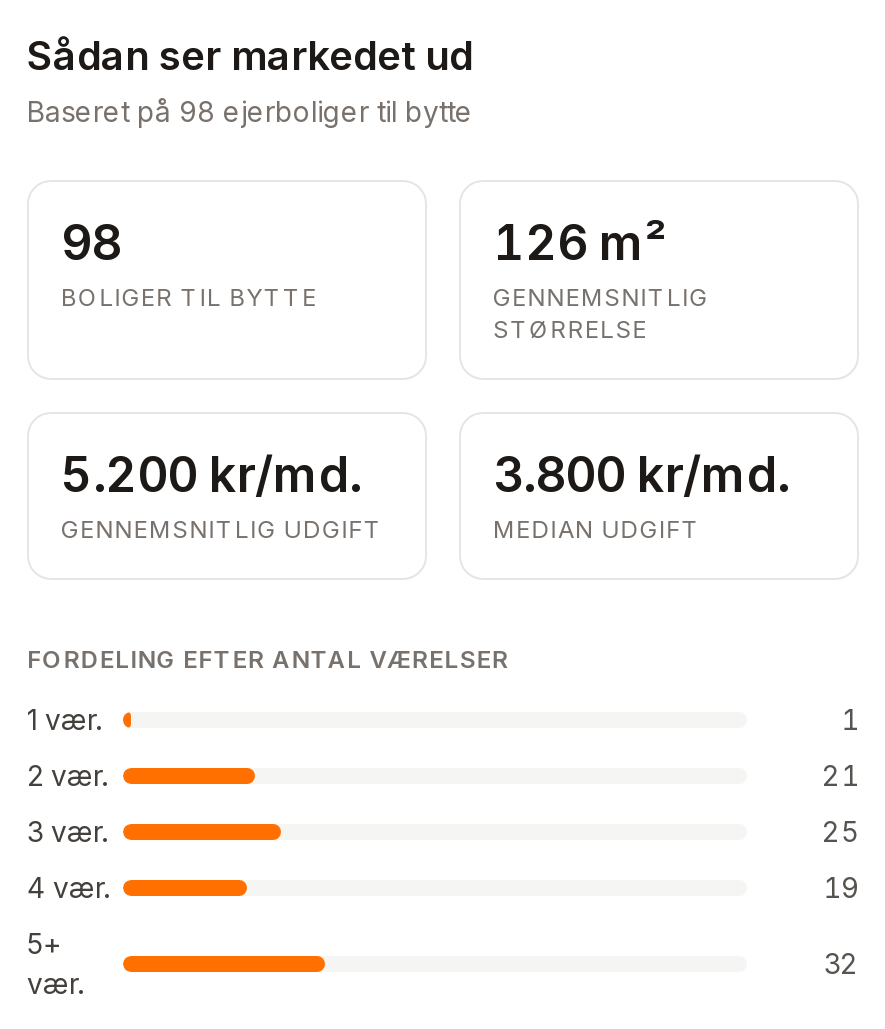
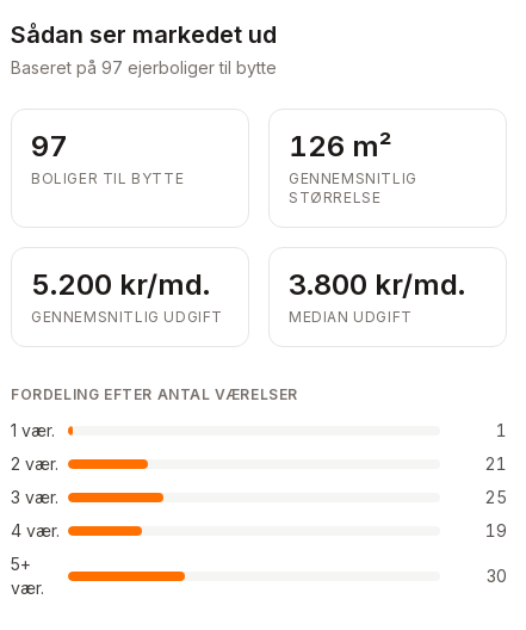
- Baseret på 98 ejerboliger til bytte
+ Baseret på 97 ejerboliger til bytte

- 98
+ 97

- 32
+ 30
